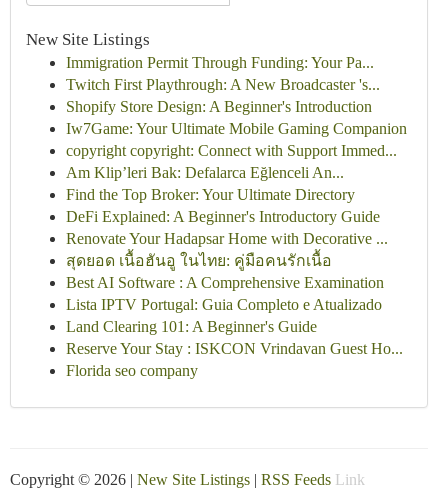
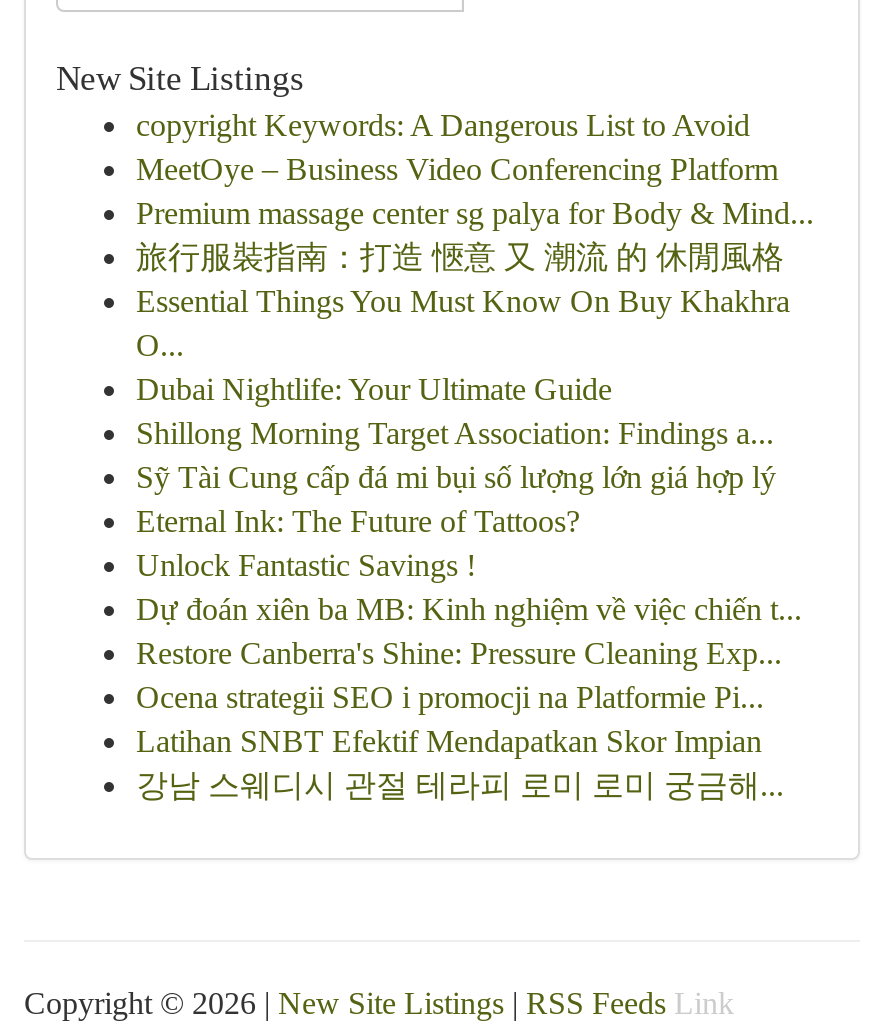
- Immigration Permit Through Funding: Your Pa...
- Twitch First Playthrough: A New Broadcaster 's...
- Shopify Store Design: A Beginner's Introduction
- Iw7Game: Your Ultimate Mobile Gaming Companion
- copyright copyright: Connect with Support Immed...
- Am Klip’leri Bak: Defalarca Eğlenceli An...
- Find the Top Broker: Your Ultimate Directory
- DeFi Explained: A Beginner's Introductory Guide
- Renovate Your Hadapsar Home with Decorative ...
- สุดยอด เนื้อฮันอู ในไทย: คู่มือคนรักเนื้อ
- Best AI Software : A Comprehensive Examination
- Lista IPTV Portugal: Guia Completo e Atualizado
- Land Clearing 101: A Beginner's Guide
- Reserve Your Stay : ISKCON Vrindavan Guest Ho...
- Florida seo company
+ copyright Keywords: A Dangerous List to Avoid
+ MeetOye – Business Video Conferencing Platform
+ Premium massage center sg palya for Body & Mind...
+ 旅行服裝指南：打造 愜意 又 潮流 的 休閒風格
+ Essential Things You Must Know On Buy Khakhra
+ O...
+ Dubai Nightlife: Your Ultimate Guide
+ Shillong Morning Target Association: Findings a...
+ Sỹ Tài Cung cấp đá mi bụi số lượng lớn giá hợp lý
+ Eternal Ink: The Future of Tattoos?
+ Unlock Fantastic Savings !
+ Dự đoán xiên ba MB: Kinh nghiệm về việc chiến t...
+ Restore Canberra's Shine: Pressure Cleaning Exp...
+ Ocena strategii SEO i promocji na Platformie Pi...
+ Latihan SNBT Efektif Mendapatkan Skor Impian
+ 강남 스웨디시 관절 테라피 로미 로미 궁금해...
